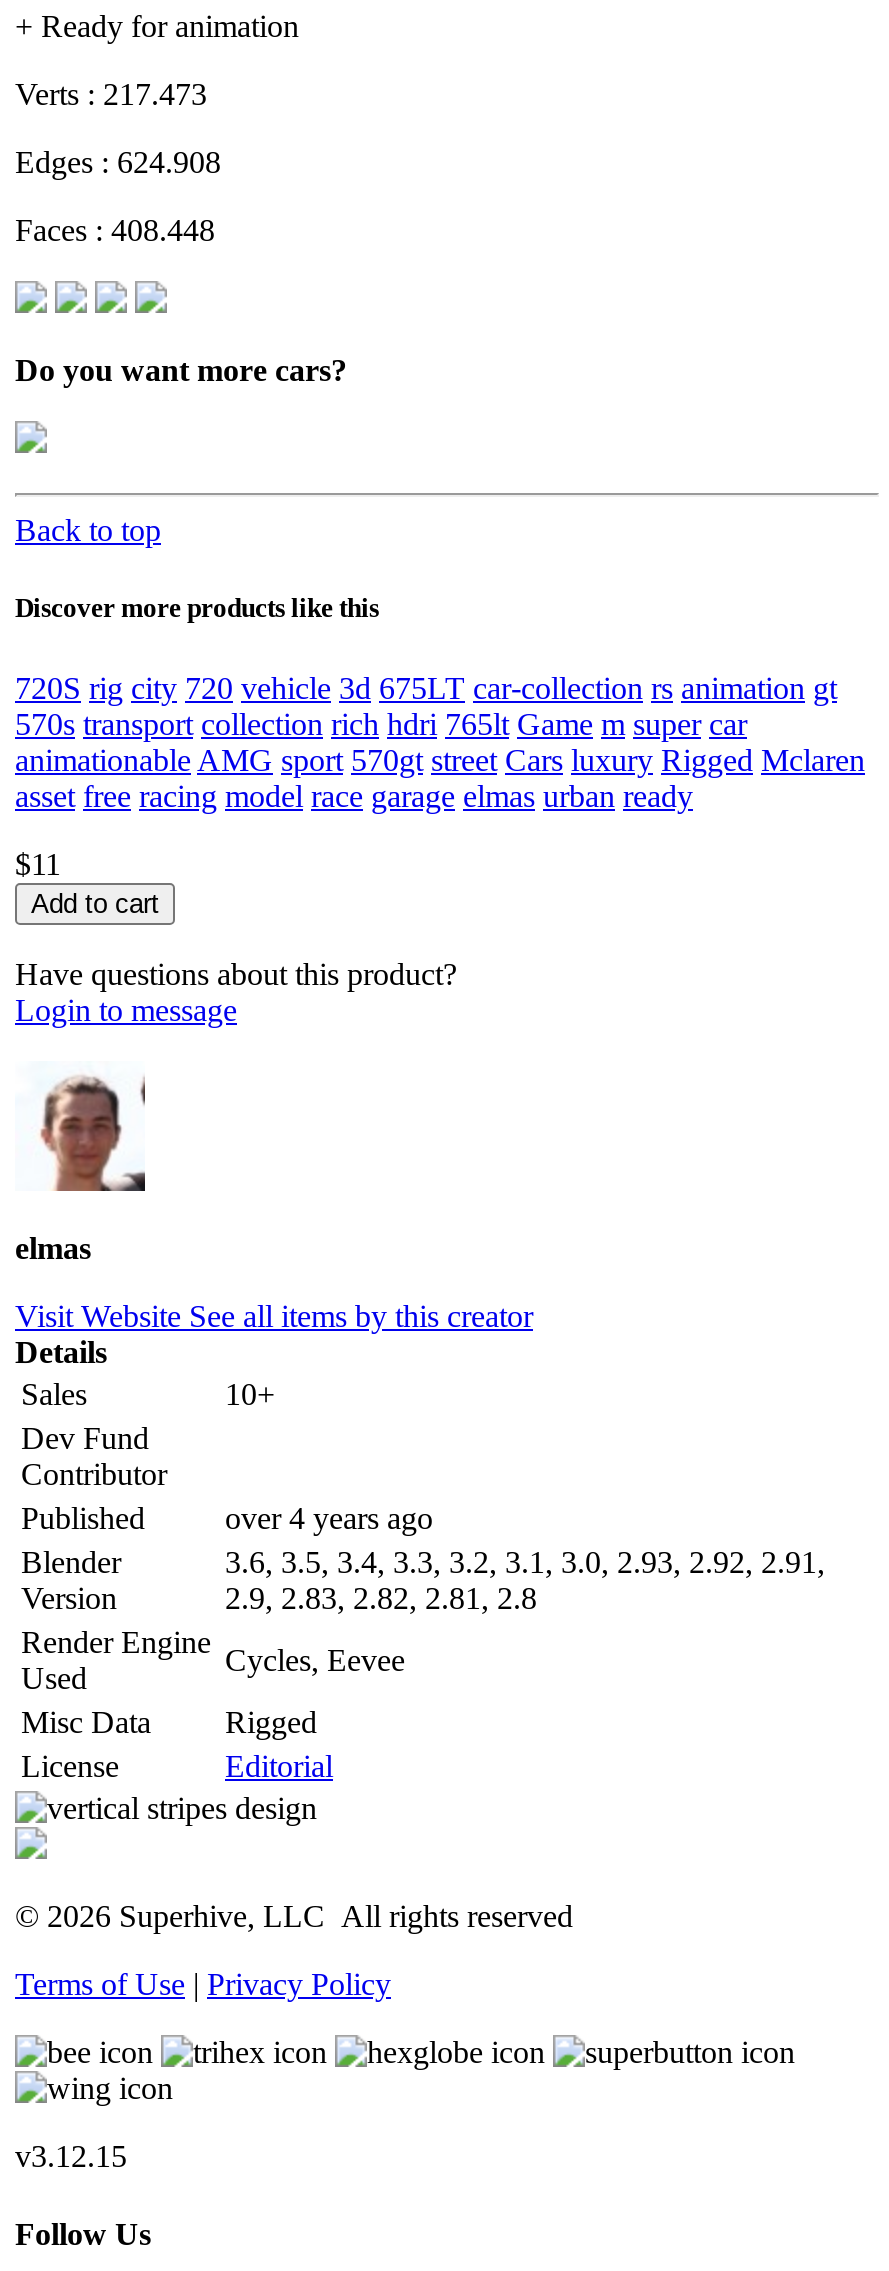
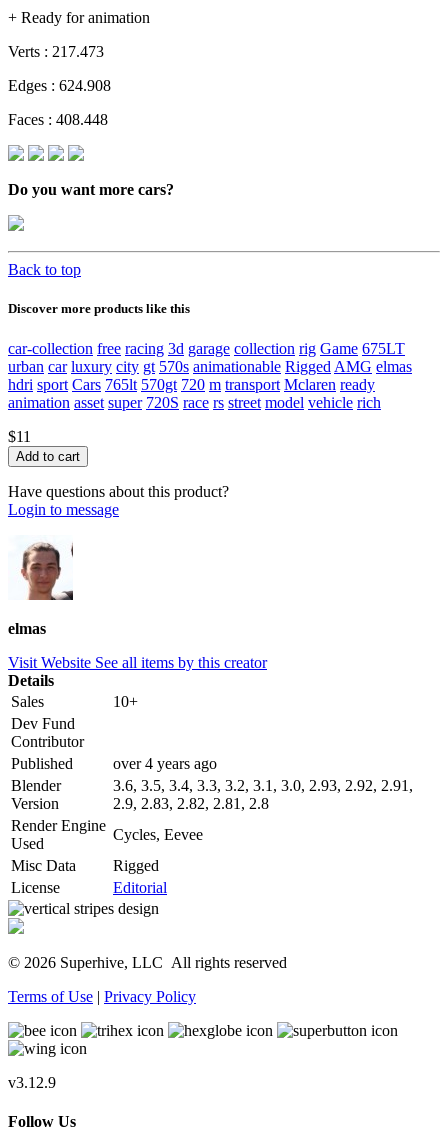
- 720S rig city 720 vehicle 3d 675LT car-collection rs animation gt
- 570s transport collection rich hdri 765lt Game m super car
- animationable AMG sport 570gt street Cars luxury Rigged Mclaren
- asset free racing model race garage elmas urban ready
+ car-collection free racing 3d garage collection rig Game 675LT
+ urban car luxury city gt 570s animationable Rigged AMG elmas
+ hdri sport Cars 765lt 570gt 720 m transport Mclaren ready
+ animation asset super 720S race rs street model vehicle rich

- v3.12.15
+ v3.12.9
